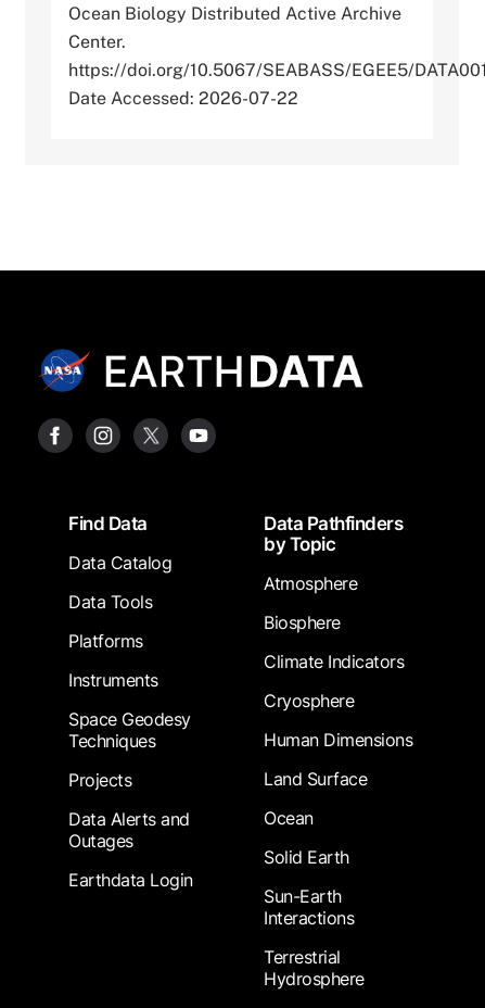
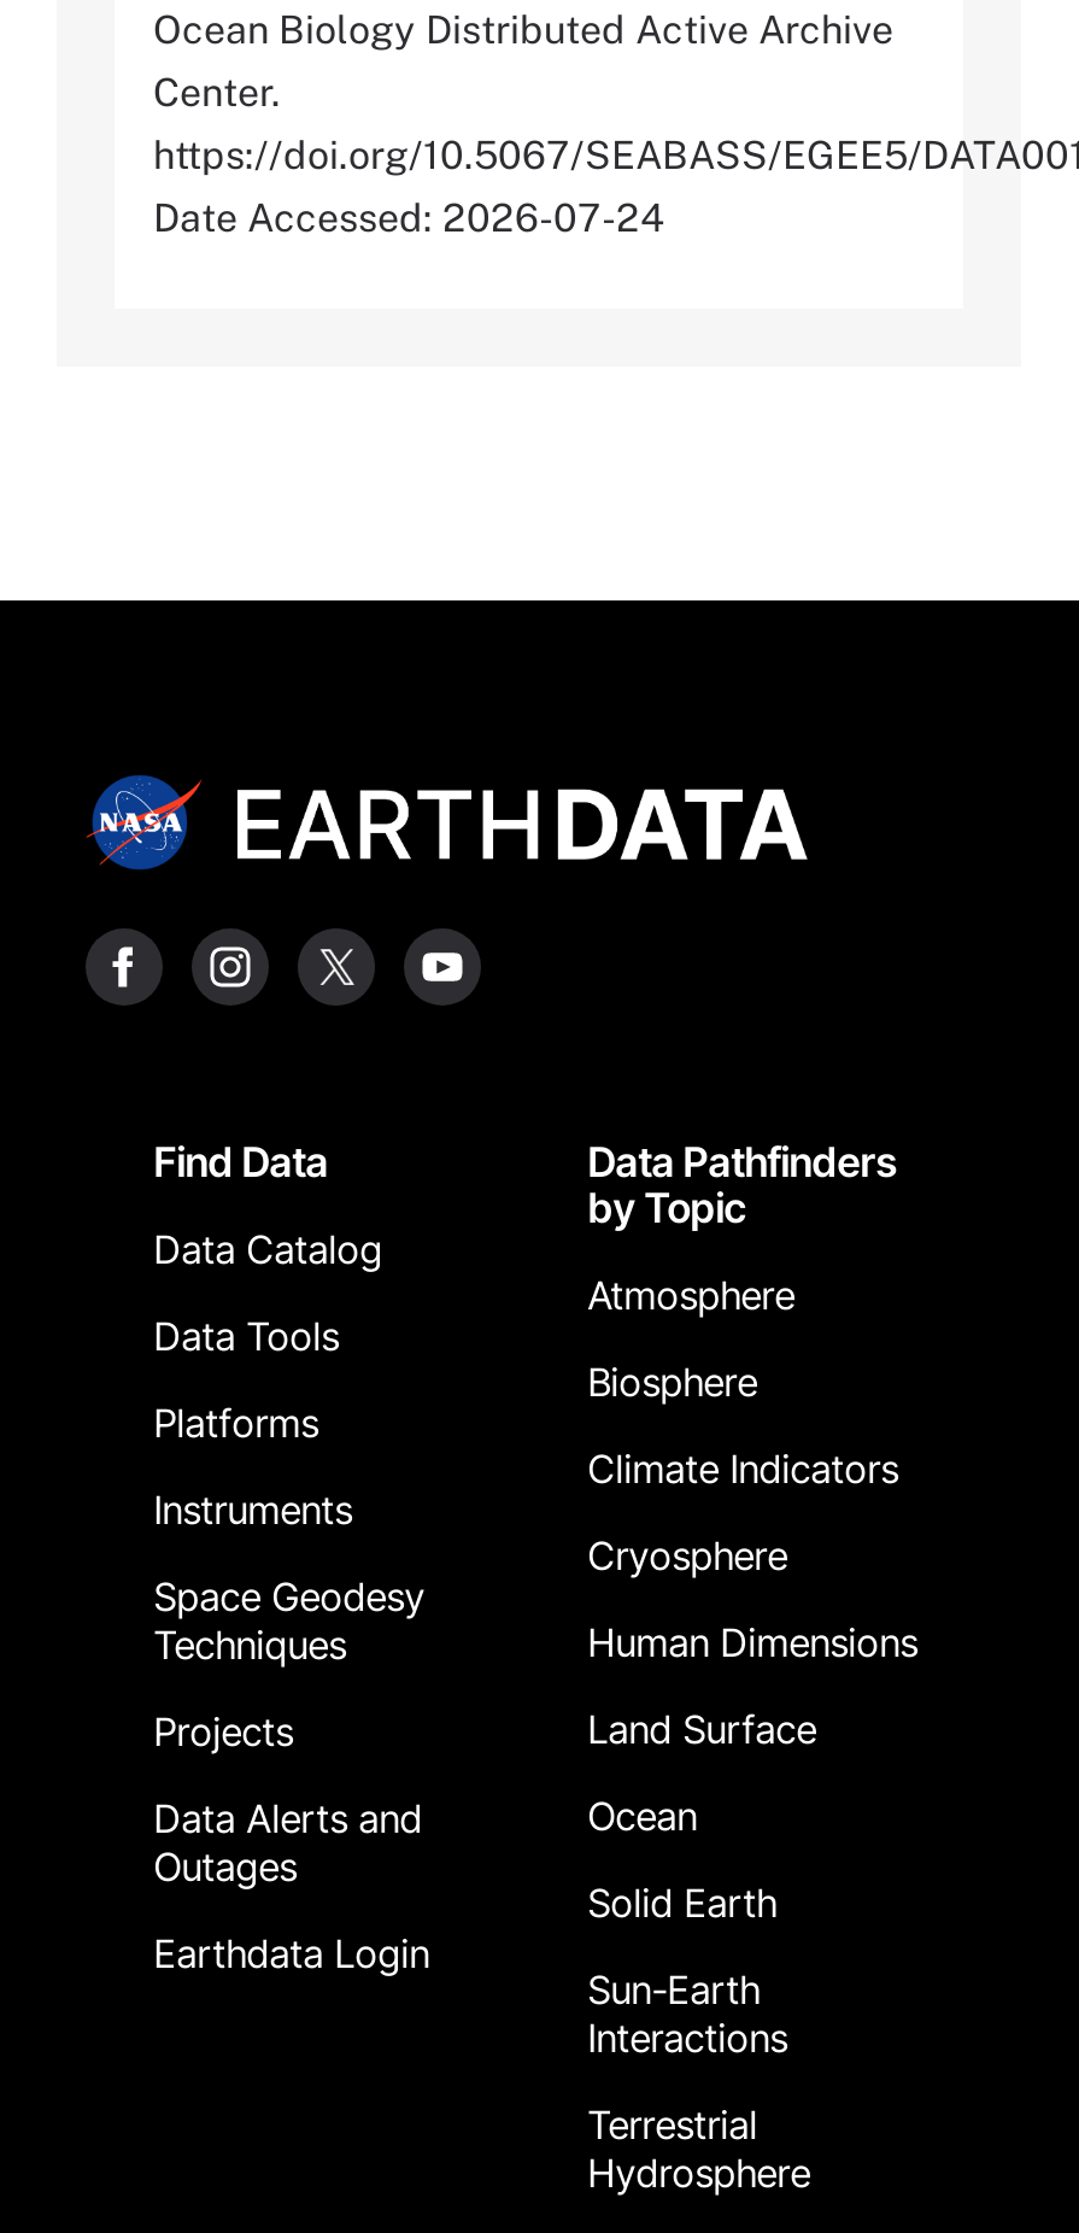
- Date Accessed: 2026-07-22
+ Date Accessed: 2026-07-24
